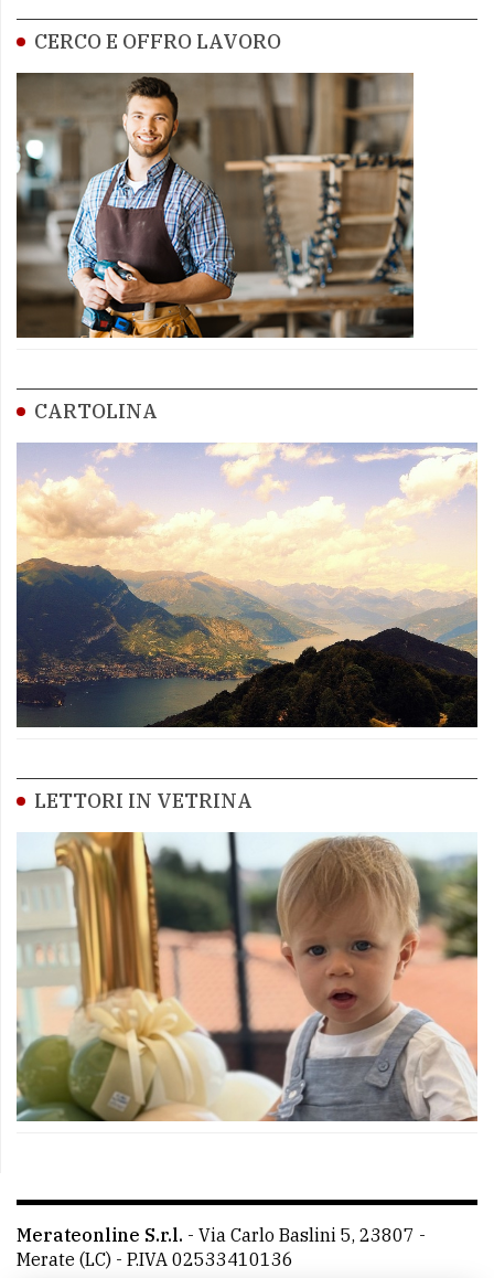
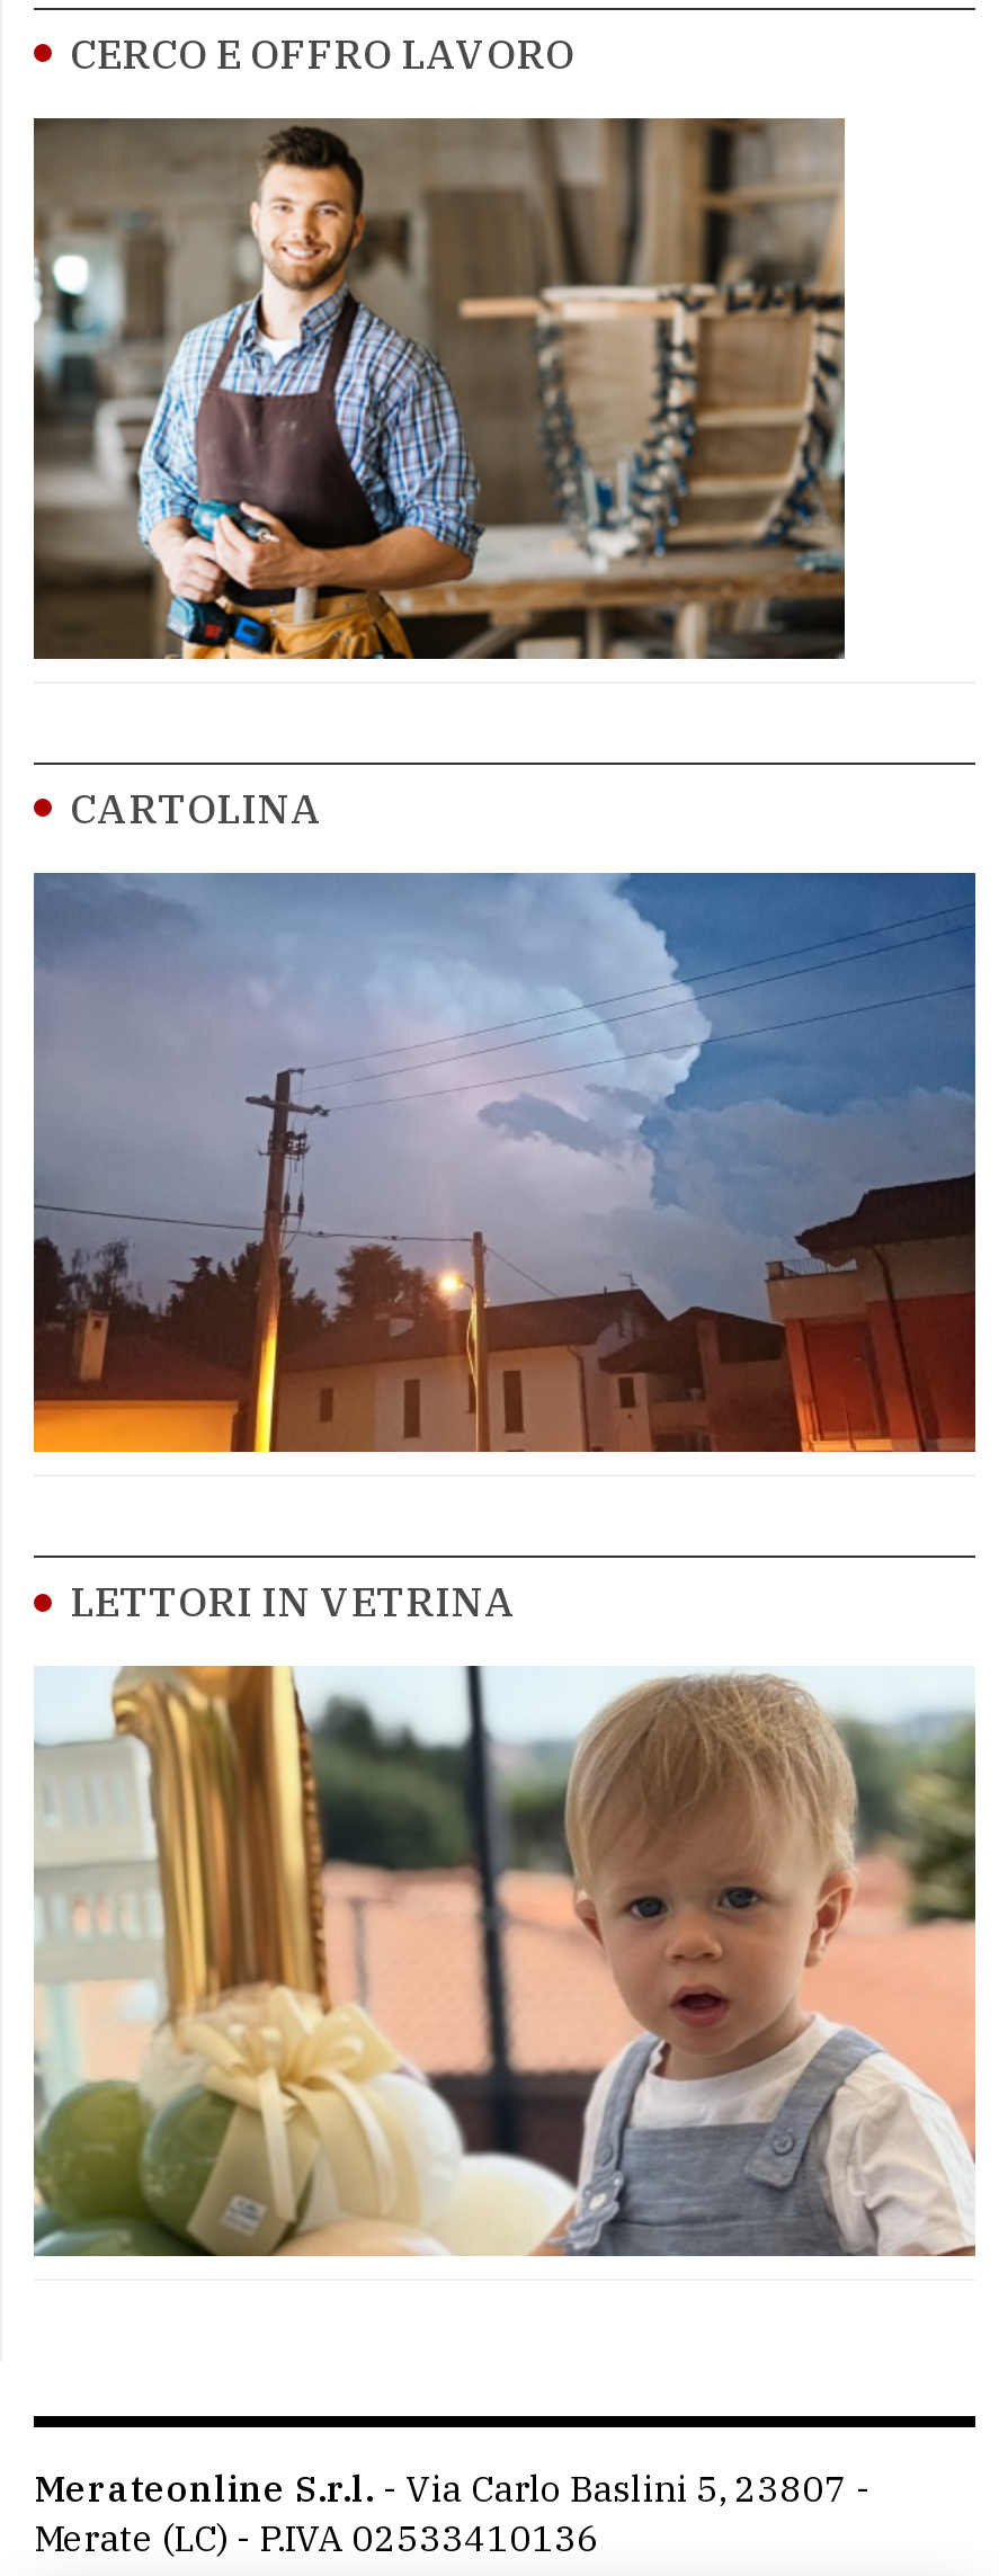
- [image]
+ [image]
